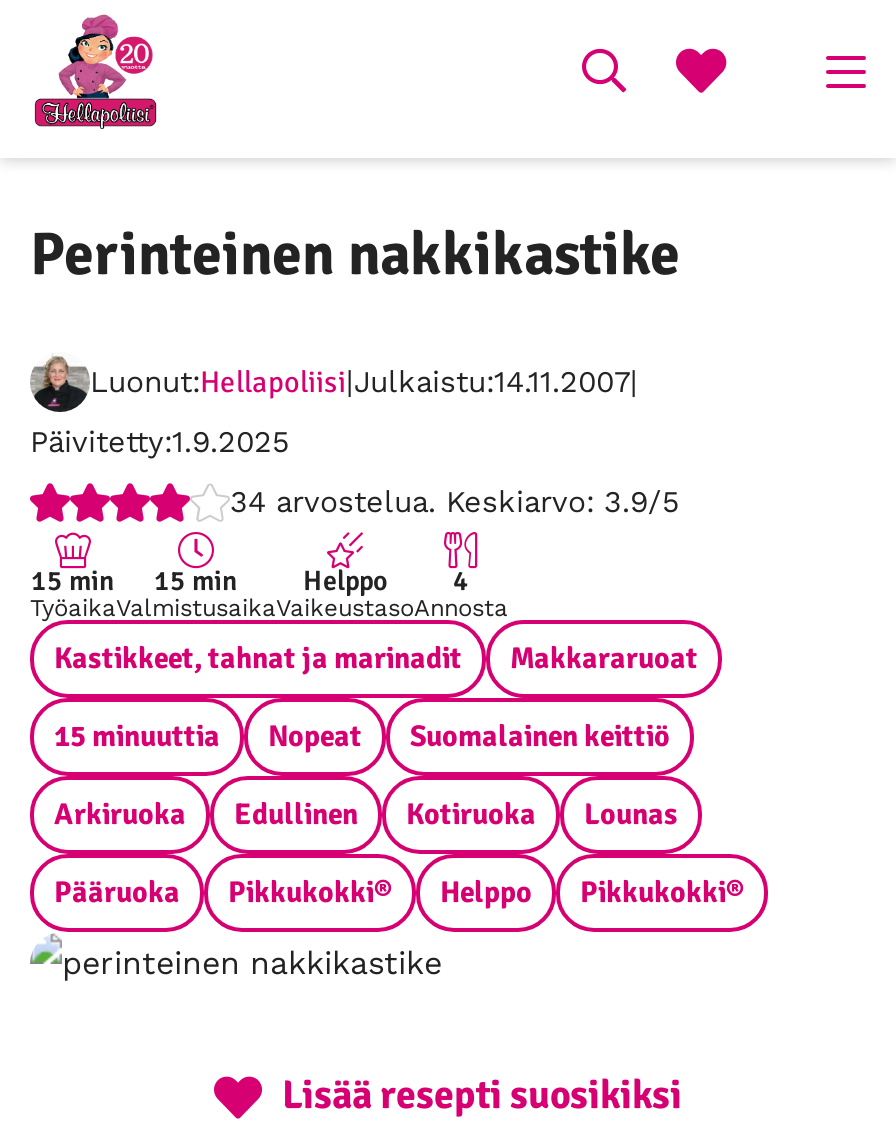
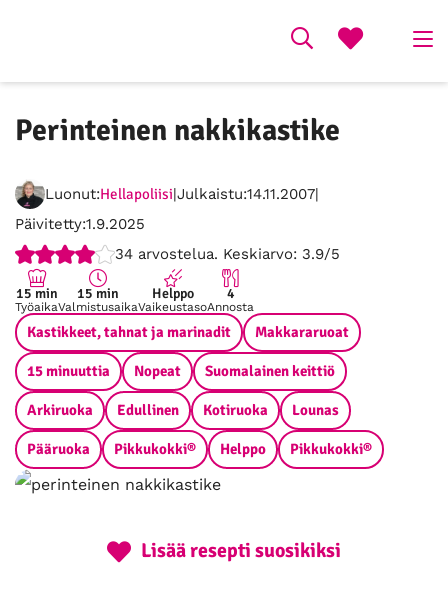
- [image]
